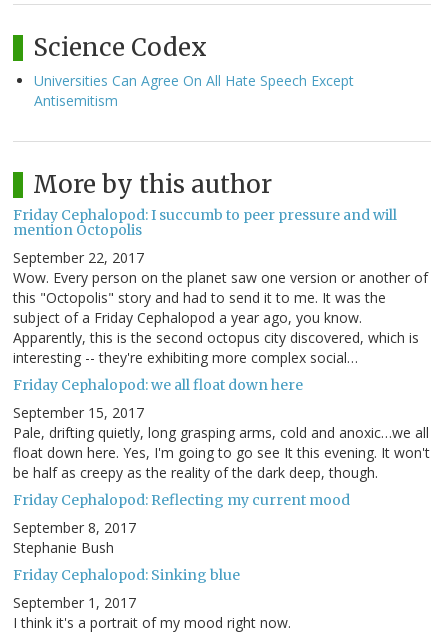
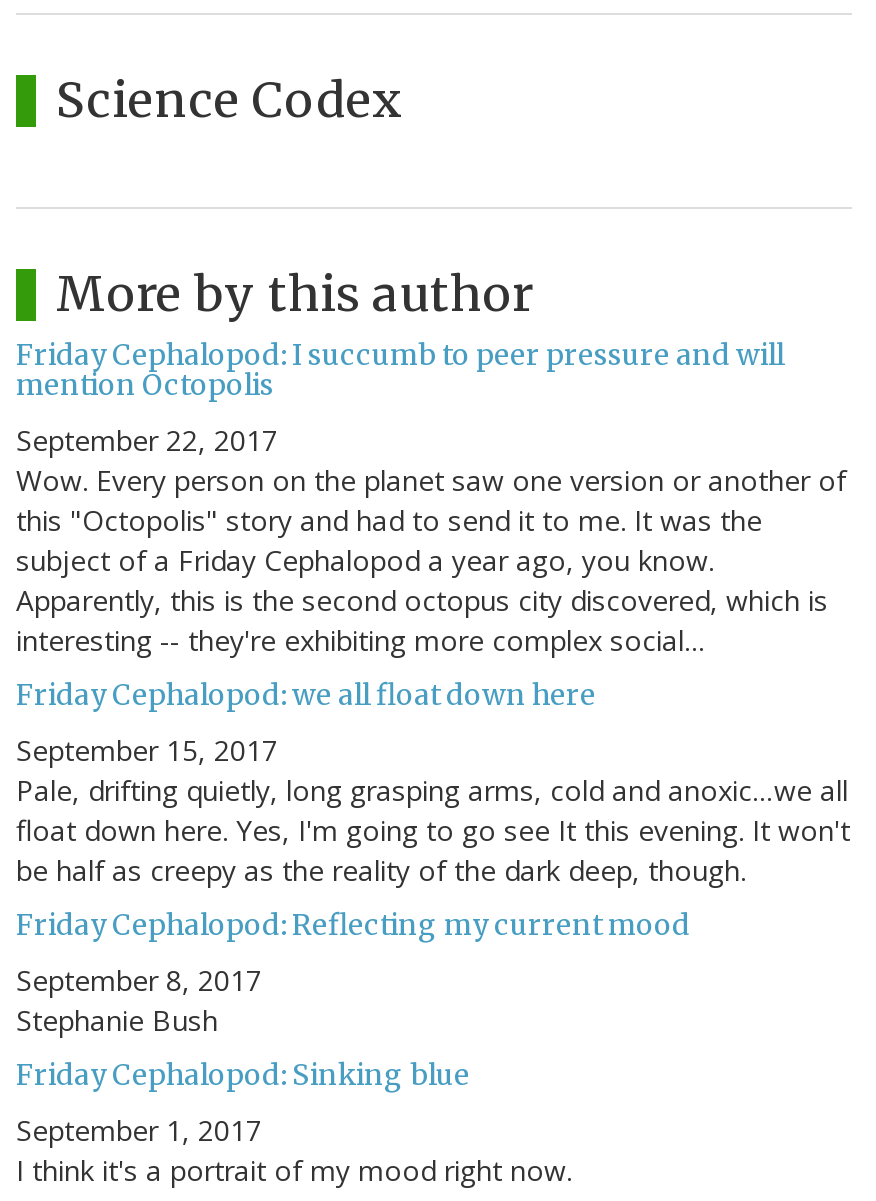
- Universities Can Agree On All Hate Speech Except
- Antisemitism
